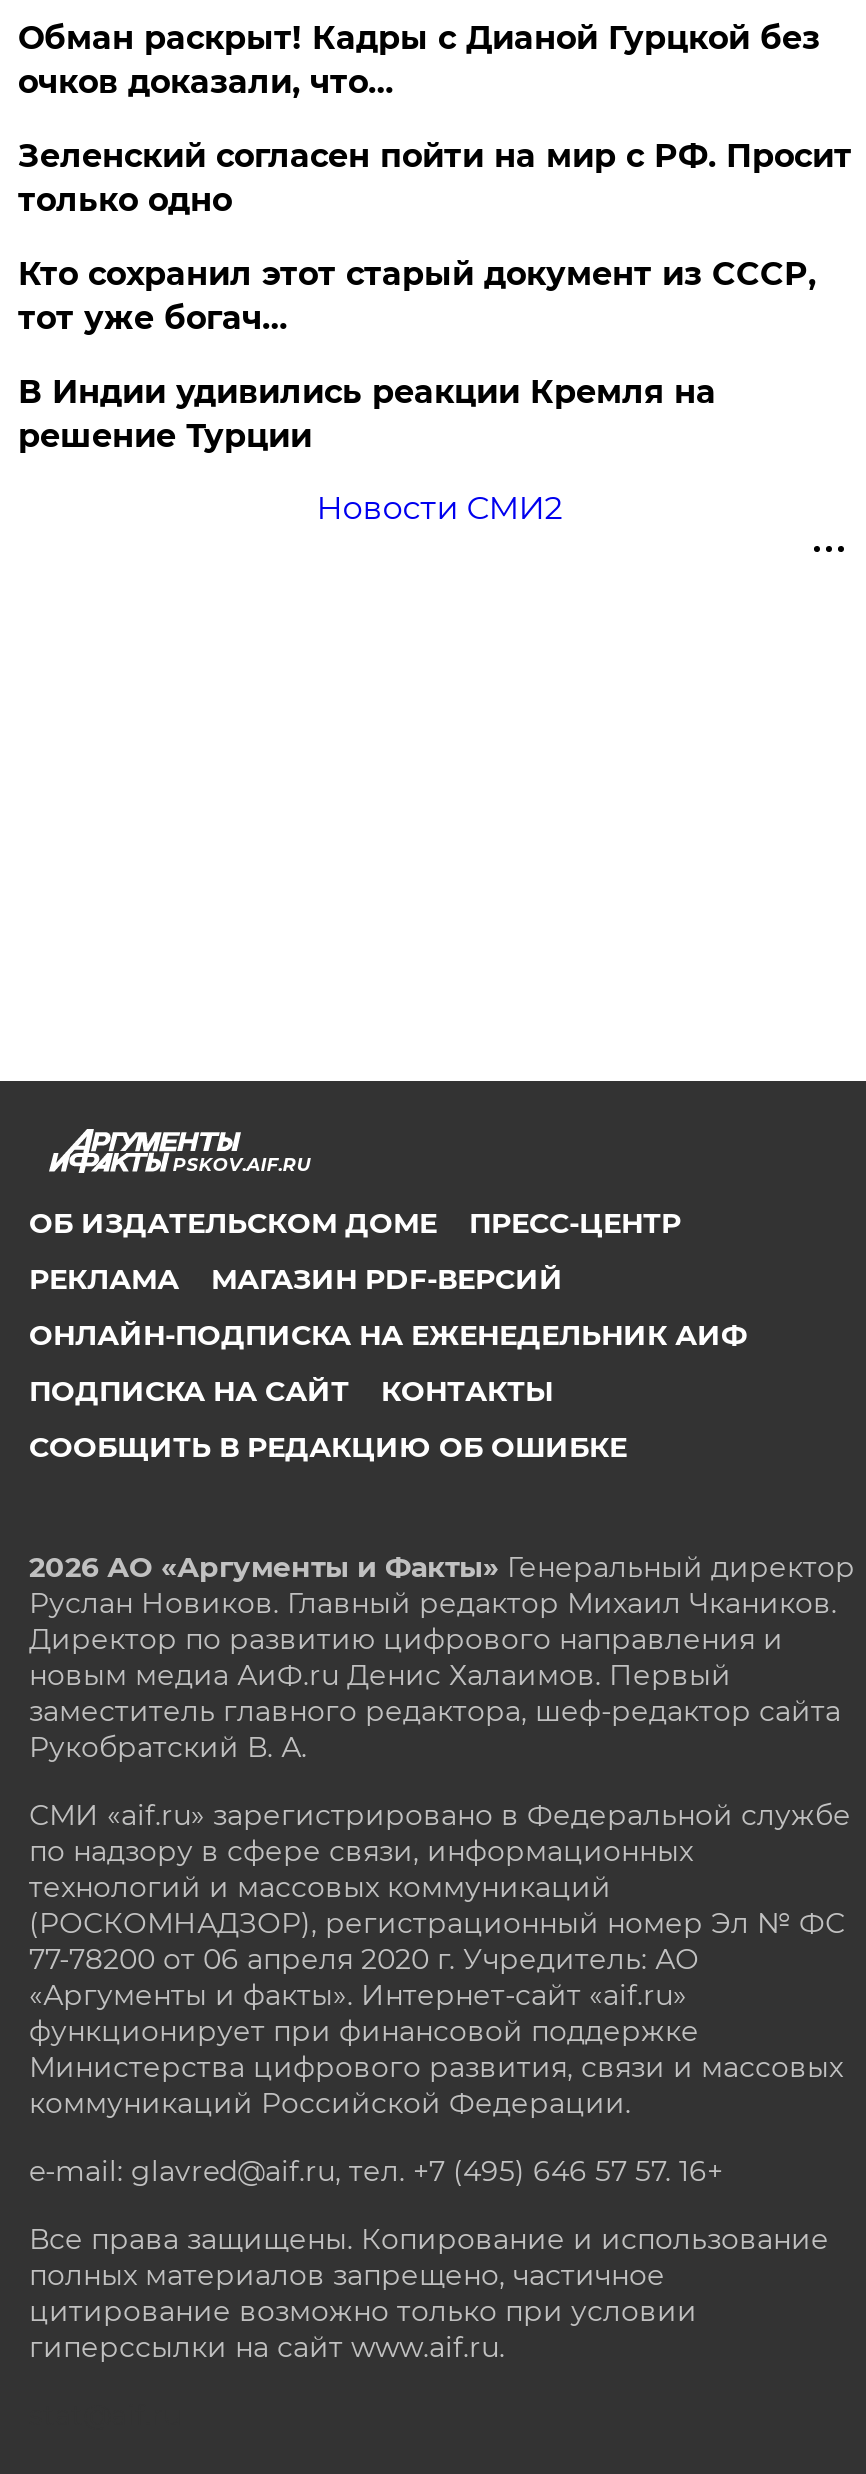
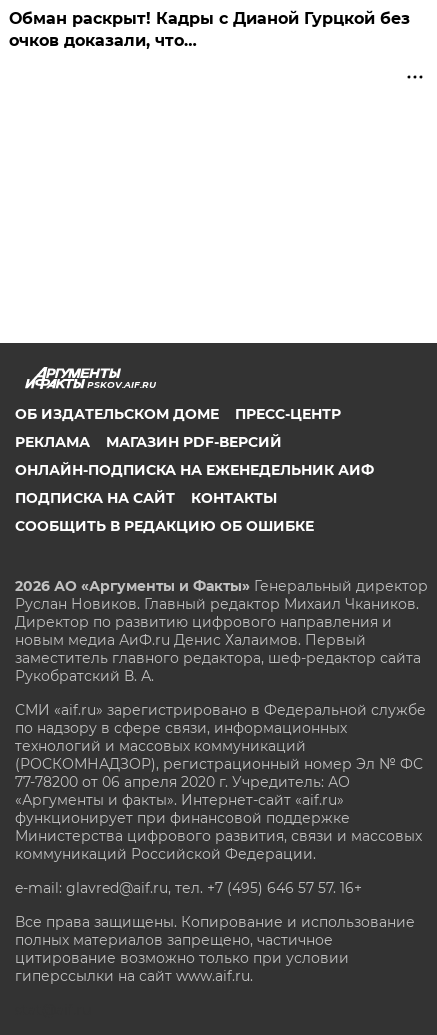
- Зеленский согласен пойти на мир с РФ. Просит
- только одно
- Кто сохранил этот старый документ из СССР,
- тот уже богач…
- В Индии удивились реакции Кремля на
- решение Турции
- Новости СМИ2
